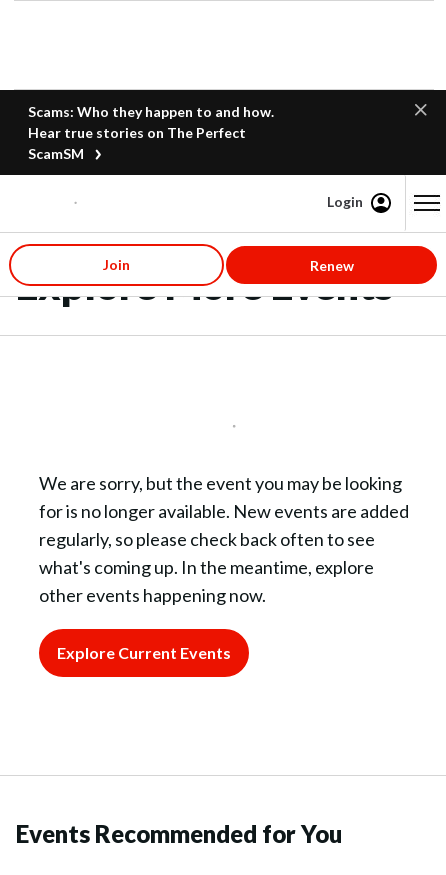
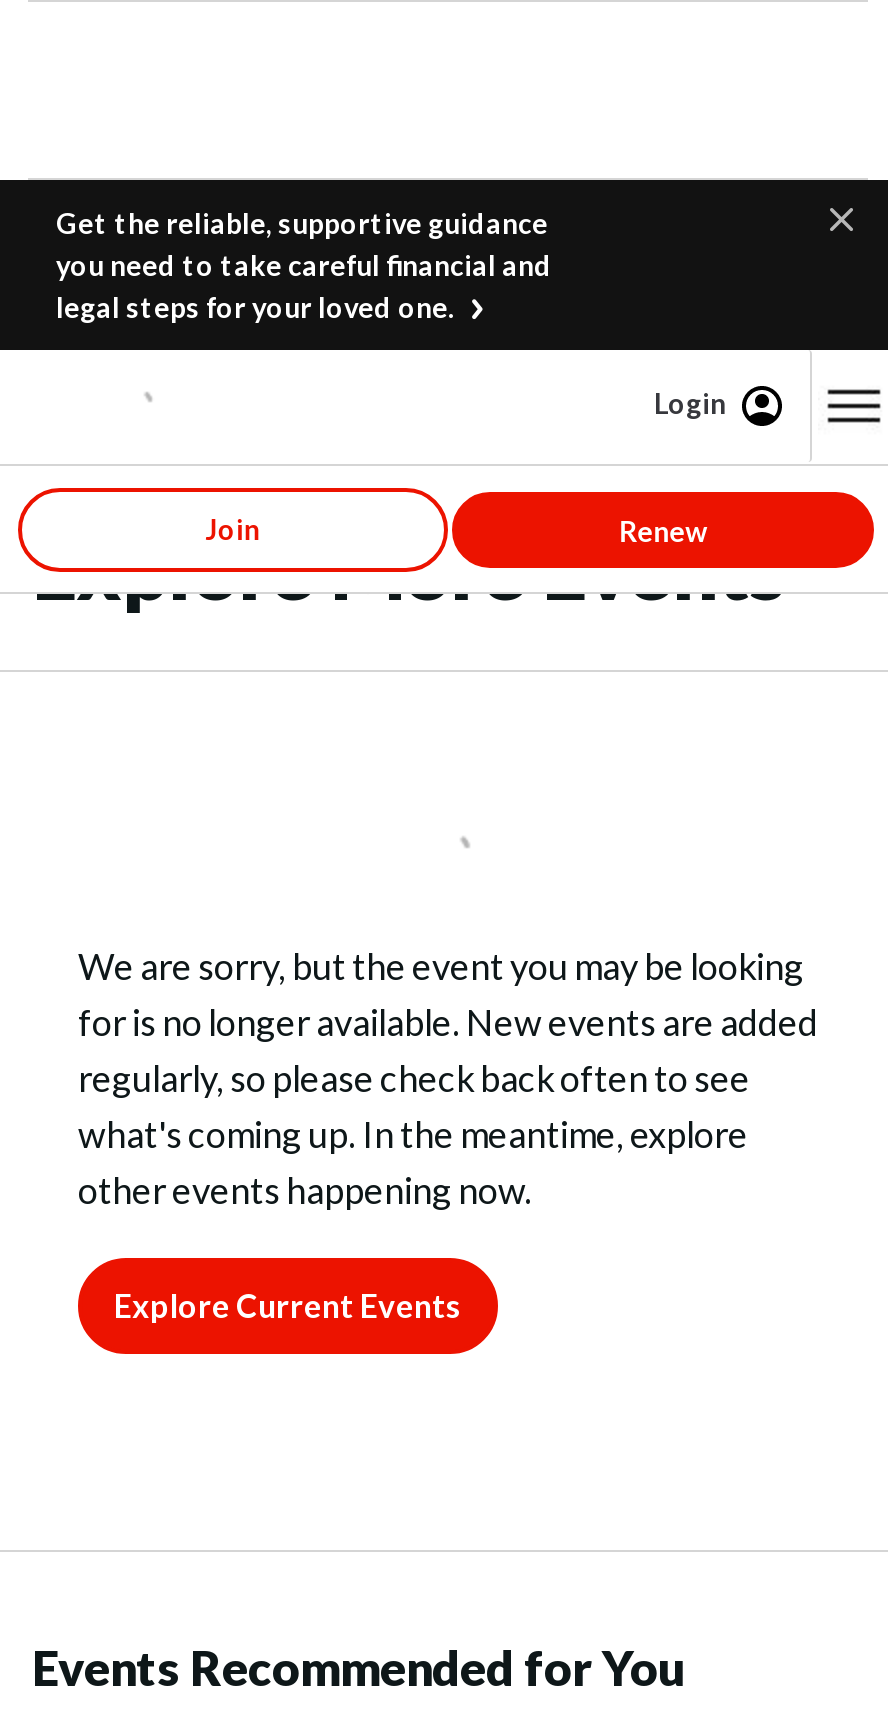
- Scams: Who they happen to and how.
- Hear true stories on The Perfect
- ScamSM
+ Get the reliable, supportive guidance
+ you need to take careful financial and
+ legal steps for your loved one.
